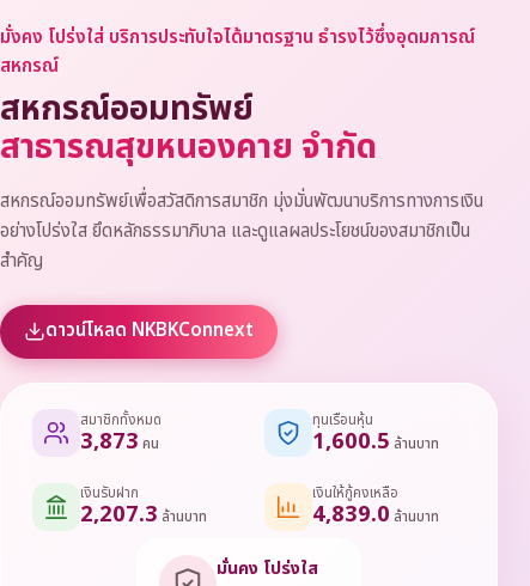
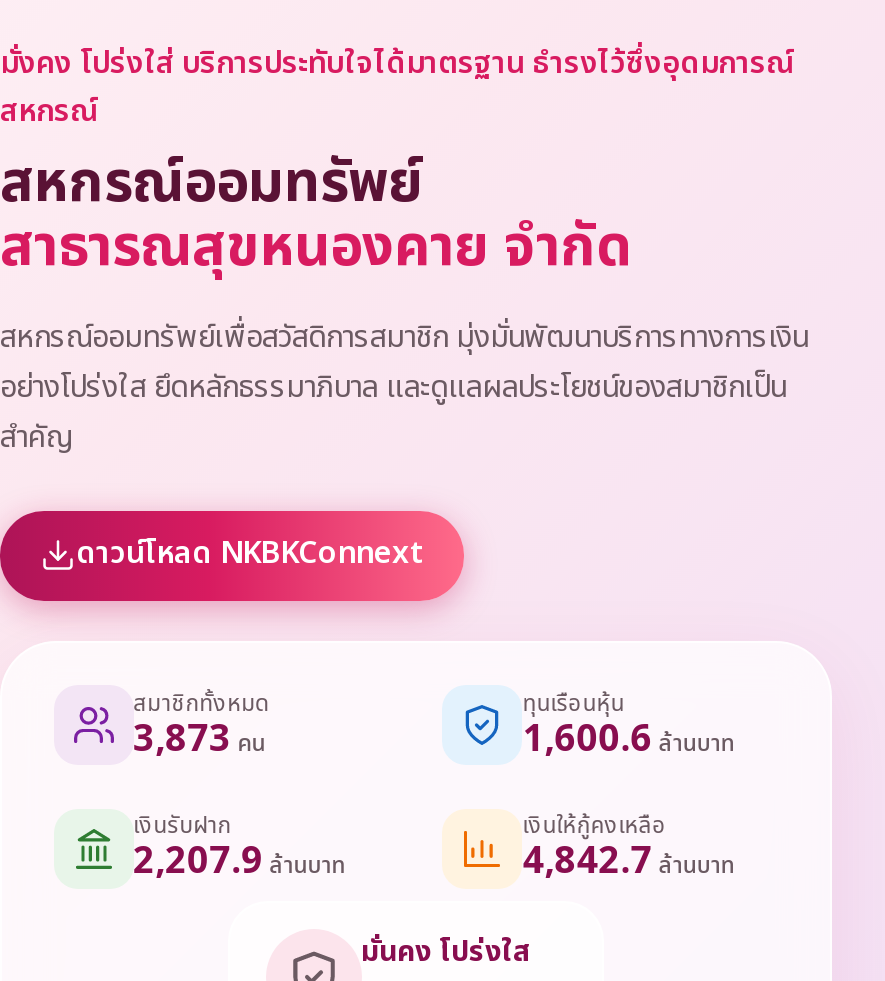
- 1,600.5ล้านบาท
+ 1,600.6ล้านบาท

- 2,207.3ล้านบาท
+ 2,207.9ล้านบาท

- 4,839.0ล้านบาท
+ 4,842.7ล้านบาท
